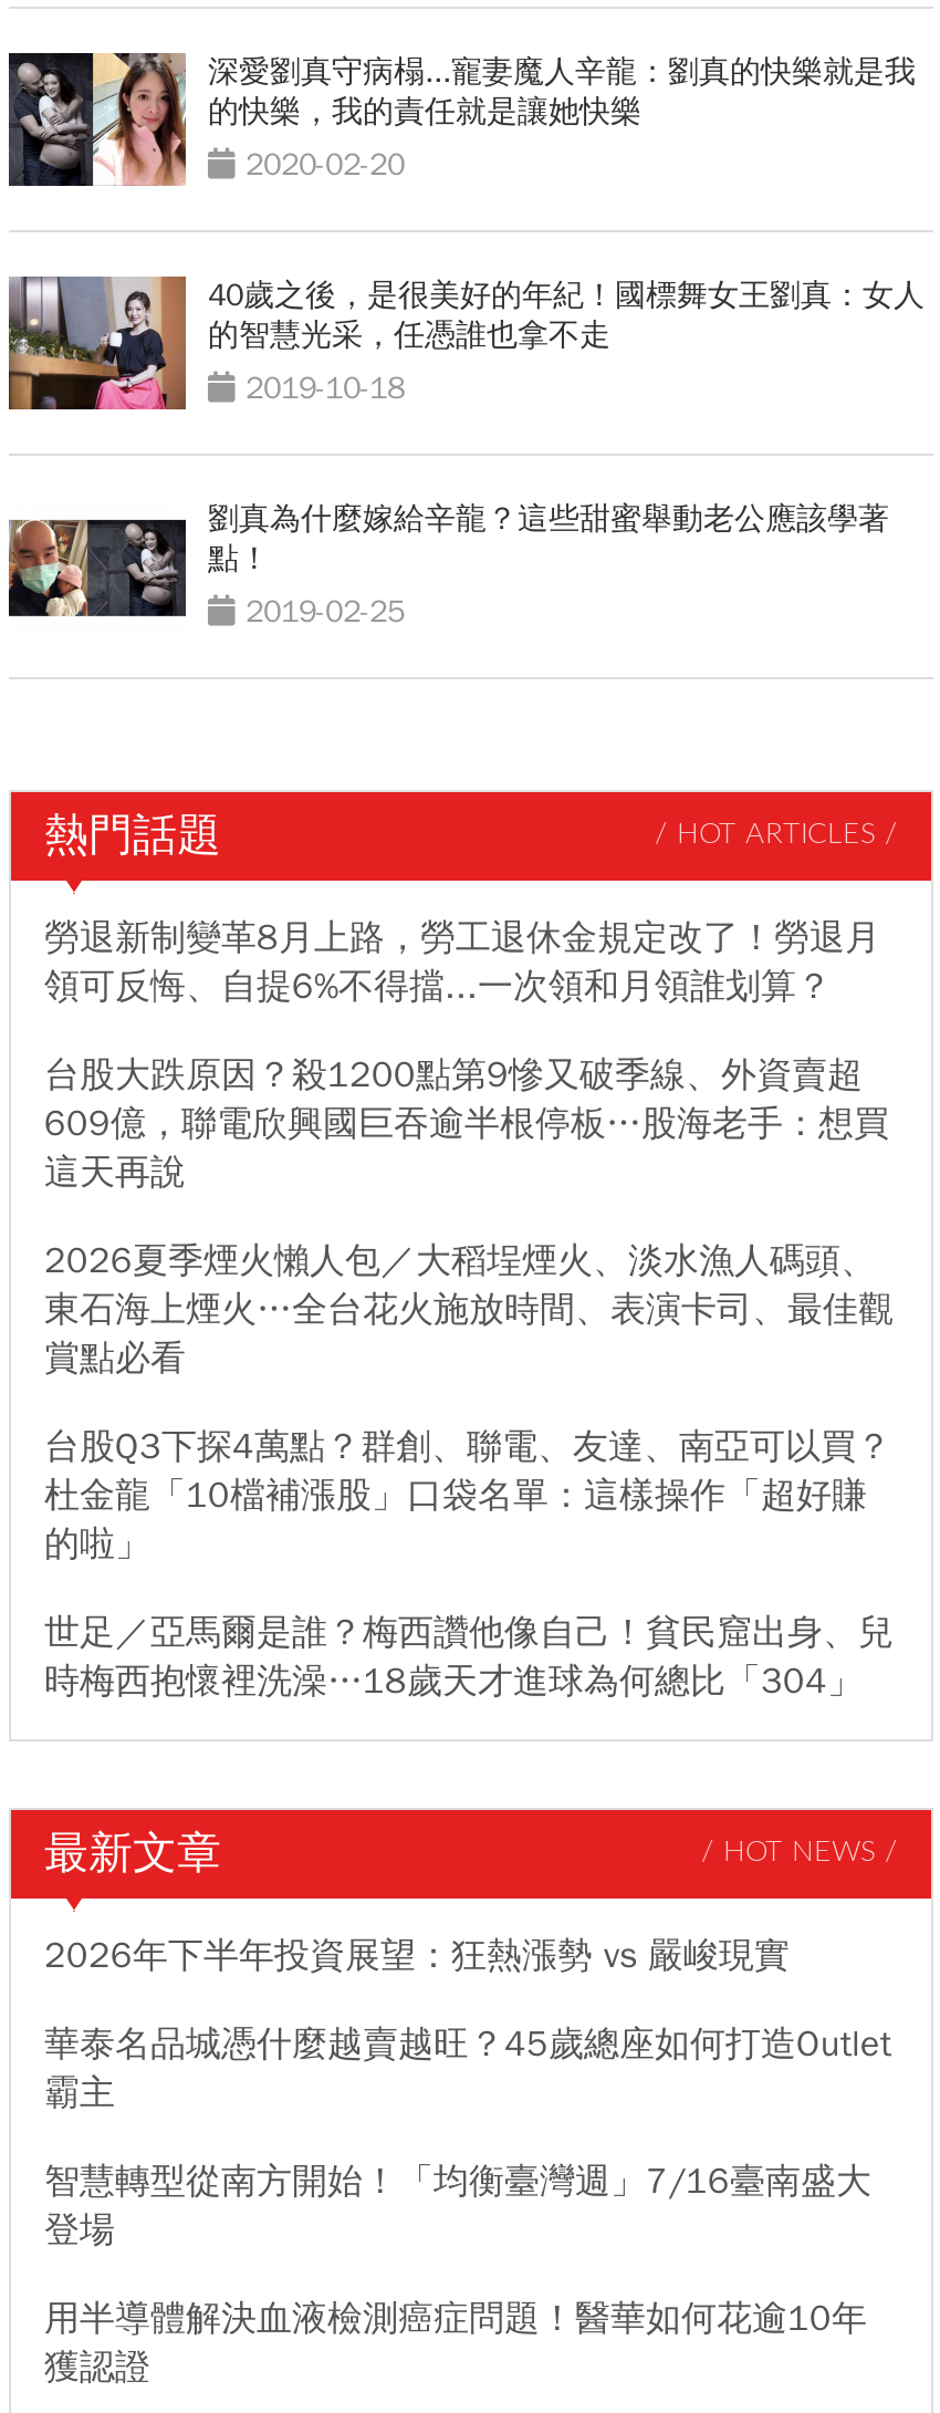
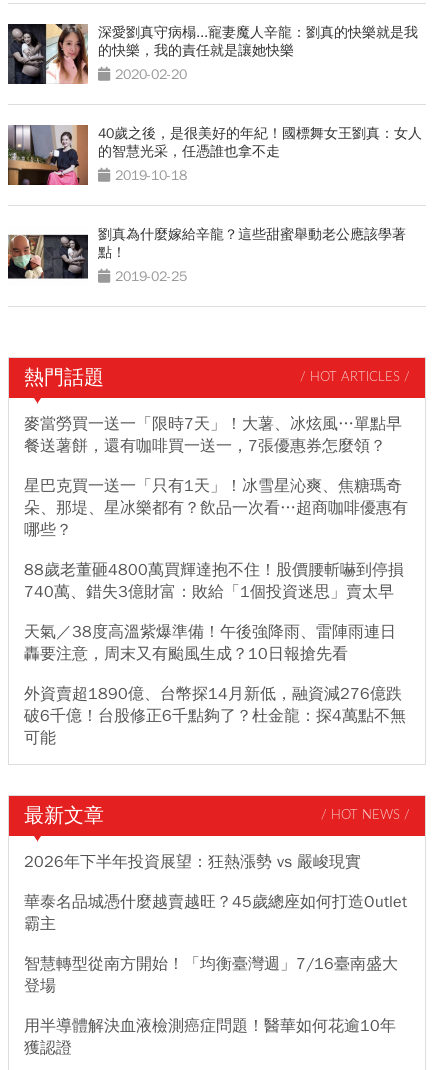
- 勞退新制變革8月上路，勞工退休金規定改了！勞退月
- 領可反悔、自提6%不得擋...一次領和月領誰划算？
+ 麥當勞買一送一「限時7天」！大薯、冰炫風…單點早
+ 餐送薯餅，還有咖啡買一送一，7張優惠券怎麼領？

- 台股大跌原因？殺1200點第9慘又破季線、外資賣超
- 609億，聯電欣興國巨吞逾半根停板…股海老手：想買
- 這天再說
+ 星巴克買一送一「只有1天」！冰雪星沁爽、焦糖瑪奇
+ 朵、那堤、星冰樂都有？飲品一次看…超商咖啡優惠有
+ 哪些？

- 2026夏季煙火懶人包／大稻埕煙火、淡水漁人碼頭、
- 東石海上煙火…全台花火施放時間、表演卡司、最佳觀
- 賞點必看
+ 88歲老董砸4800萬買輝達抱不住！股價腰斬嚇到停損
+ 740萬、錯失3億財富：敗給「1個投資迷思」賣太早

- 台股Q3下探4萬點？群創、聯電、友達、南亞可以買？
- 杜金龍「10檔補漲股」口袋名單：這樣操作「超好賺
- 的啦」
+ 天氣／38度高溫紫爆準備！午後強降雨、雷陣雨連日
+ 轟要注意，周末又有颱風生成？10日報搶先看

- 世足／亞馬爾是誰？梅西讚他像自己！貧民窟出身、兒
- 時梅西抱懷裡洗澡…18歲天才進球為何總比「304」
+ 外資賣超1890億、台幣探14月新低，融資減276億跌
+ 破6千億！台股修正6千點夠了？杜金龍：探4萬點不無
+ 可能
